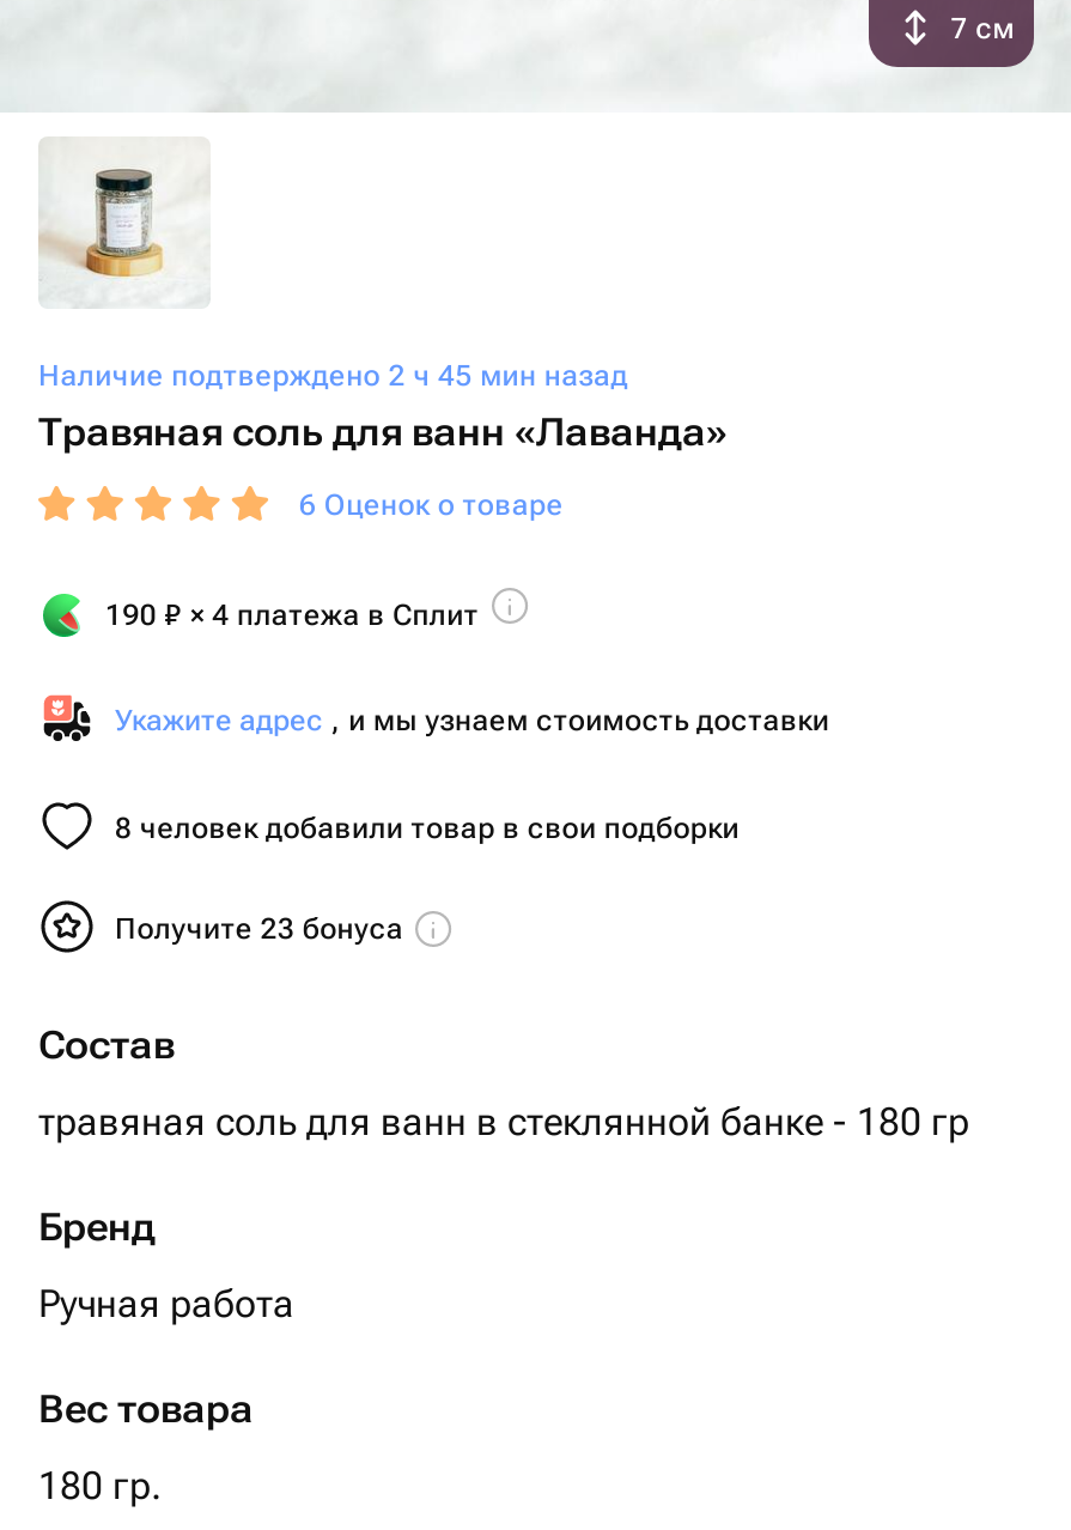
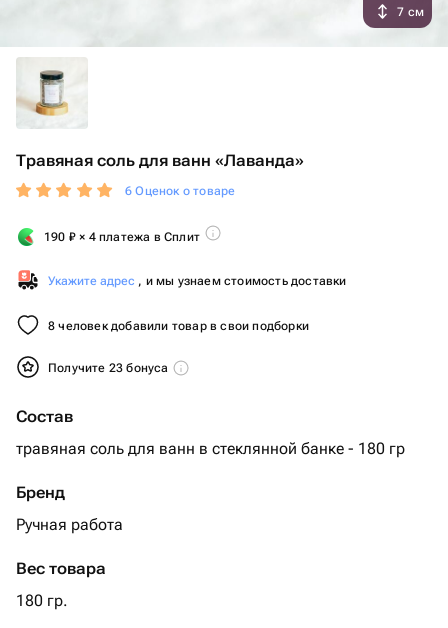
- Наличие подтверждено 2 ч 45 мин назад
